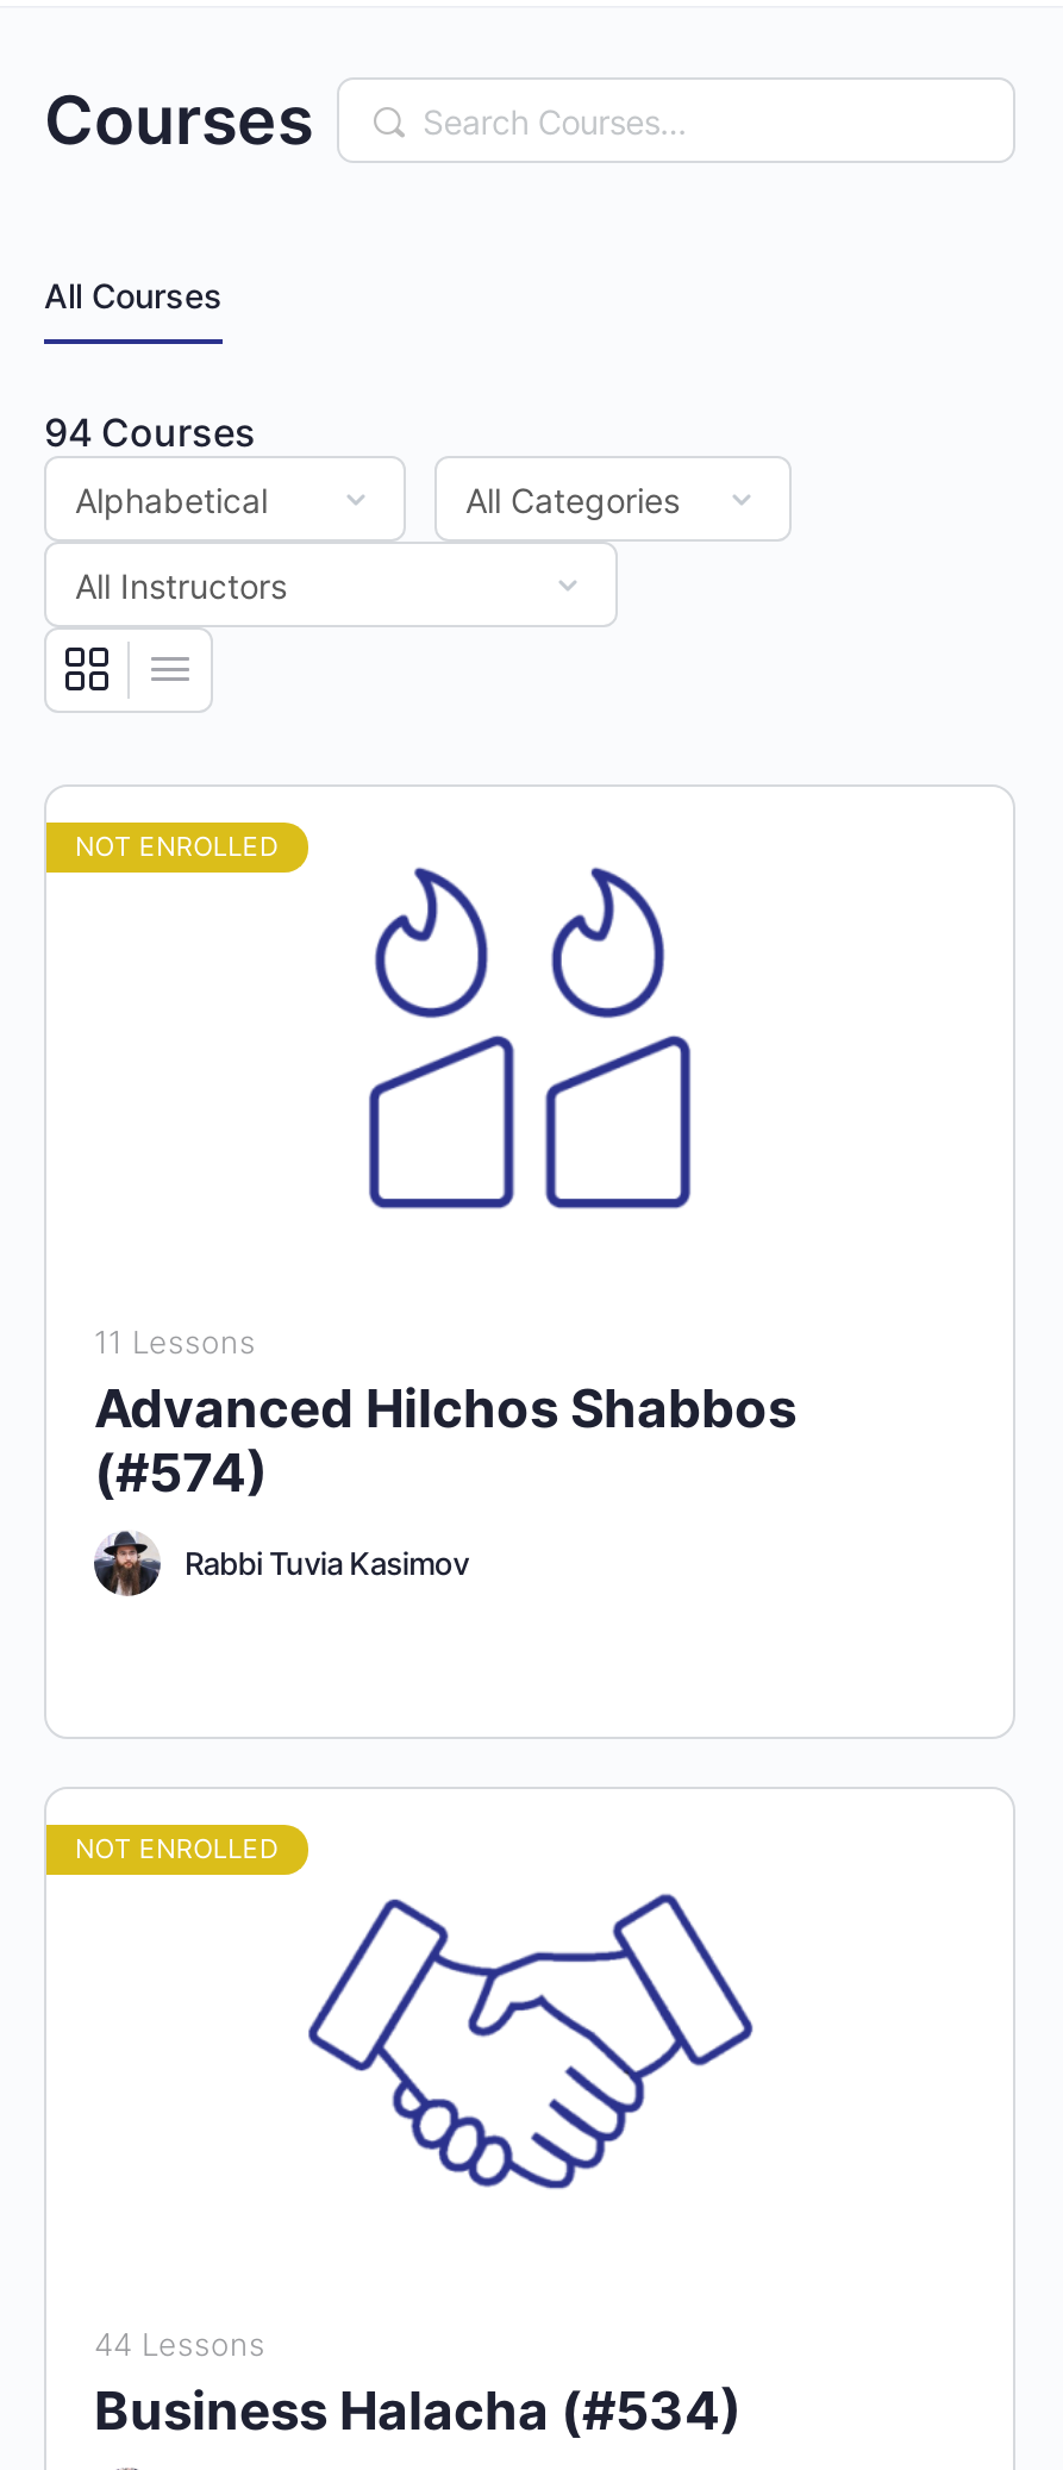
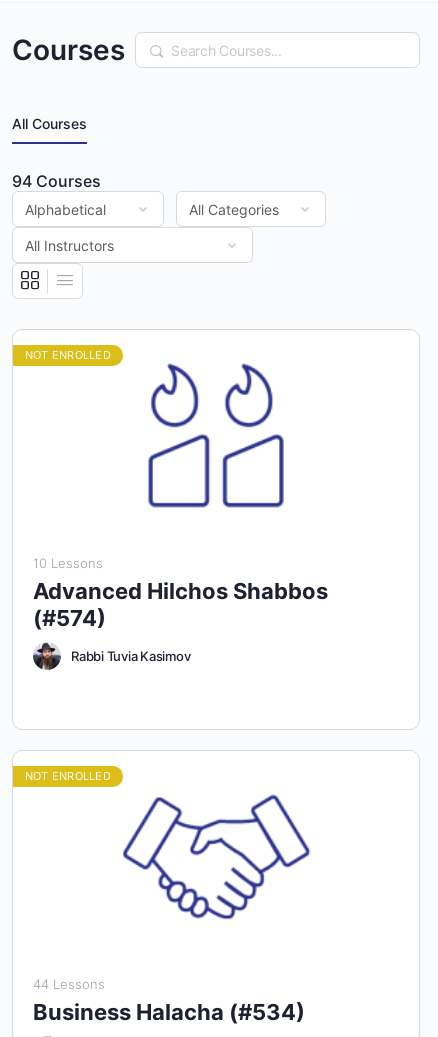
- 11 Lessons
+ 10 Lessons
